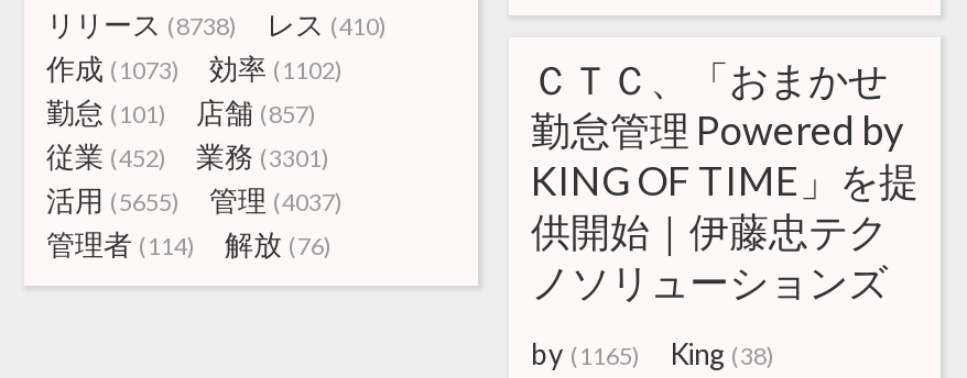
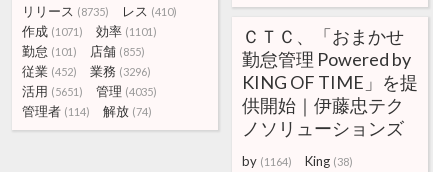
- リリース (8738) レス (410)
+ リリース (8735) レス (410)

- 作成 (1073)
+ 作成 (1071)

- 効率 (1102)
+ 効率 (1101)

- 勤怠 (101) 店舗 (857)
+ 勤怠 (101) 店舗 (855)

- 従業 (452) 業務 (3301)
+ 従業 (452) 業務 (3296)

- 活用 (5655)
+ 活用 (5651)

- 管理 (4037)
+ 管理 (4035)

- 管理者 (114) 解放 (76)
+ 管理者 (114) 解放 (74)

- by (1165) King (38)
+ by (1164) King (38)
